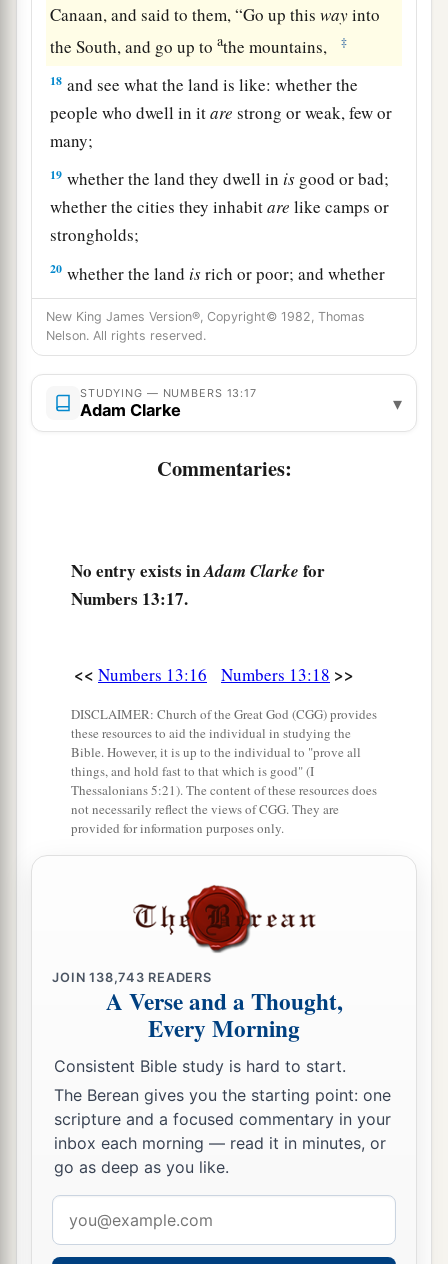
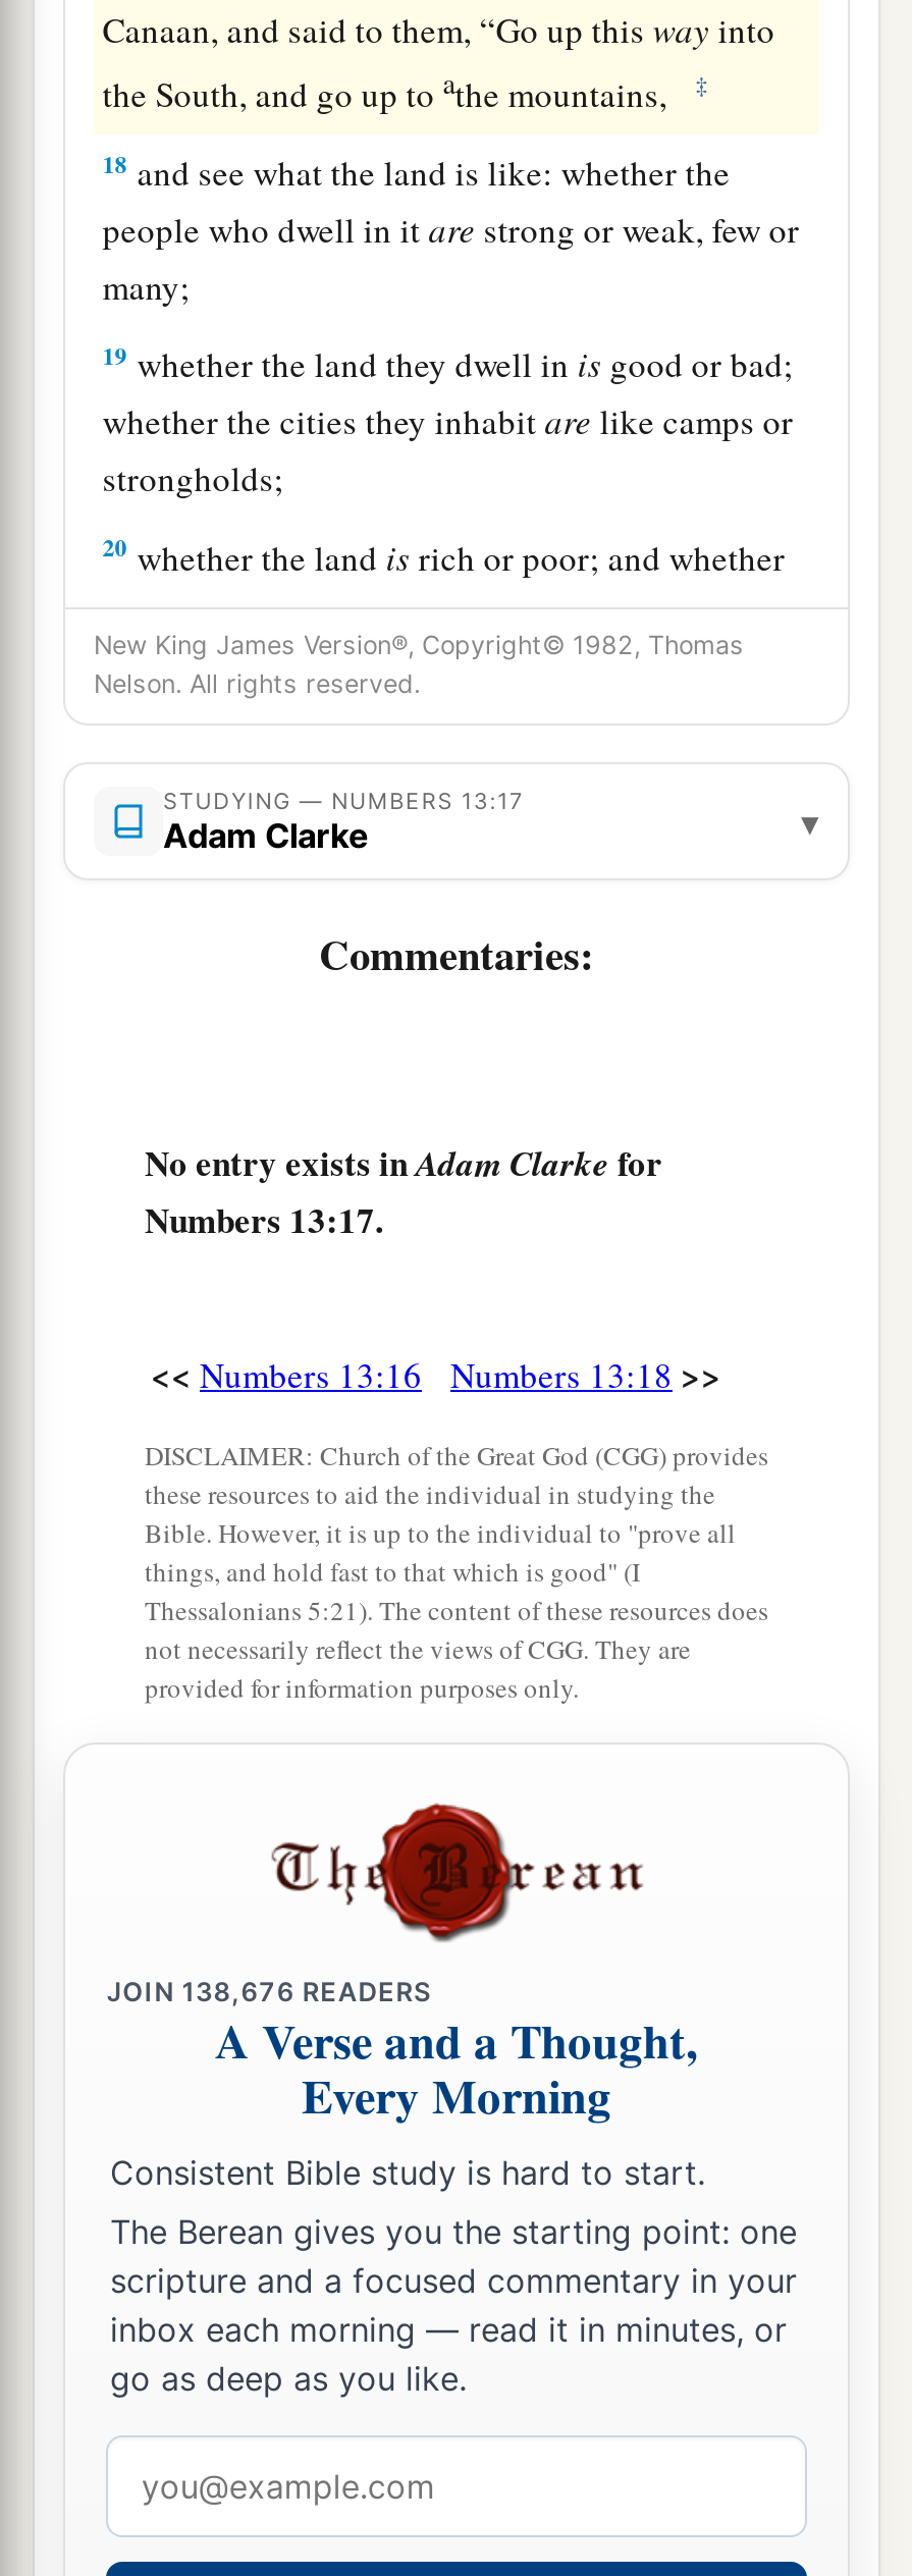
- JOIN 138,743 READERS
+ JOIN 138,676 READERS
